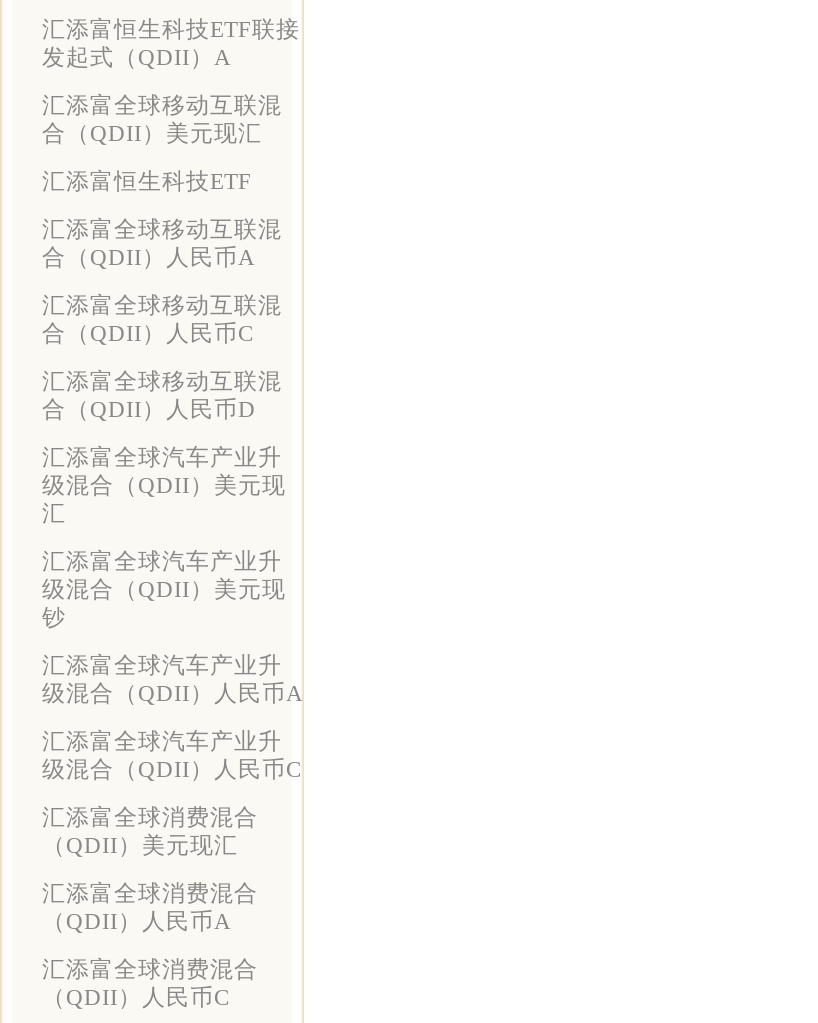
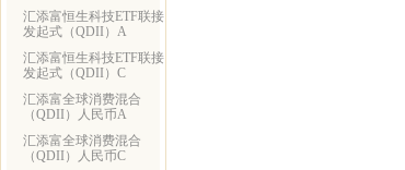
- 汇添富全球移动互联混
- 合（QDII）美元现汇
- 汇添富恒生科技ETF
- 汇添富全球移动互联混
- 合（QDII）人民币A
- 汇添富全球移动互联混
- 合（QDII）人民币C
- 汇添富全球移动互联混
- 合（QDII）人民币D
- 汇添富全球汽车产业升
- 级混合（QDII）美元现
- 汇
- 汇添富全球汽车产业升
- 级混合（QDII）美元现
- 钞
- 汇添富全球汽车产业升
- 级混合（QDII）人民币A
- 汇添富全球汽车产业升
- 级混合（QDII）人民币C
- 汇添富全球消费混合
- （QDII）美元现汇
+ 汇添富恒生科技ETF联接
+ 发起式（QDII）C
